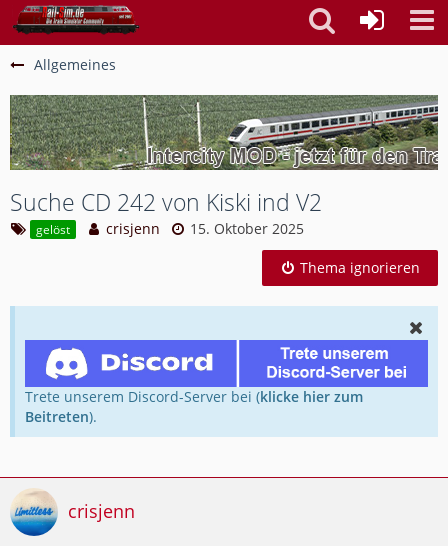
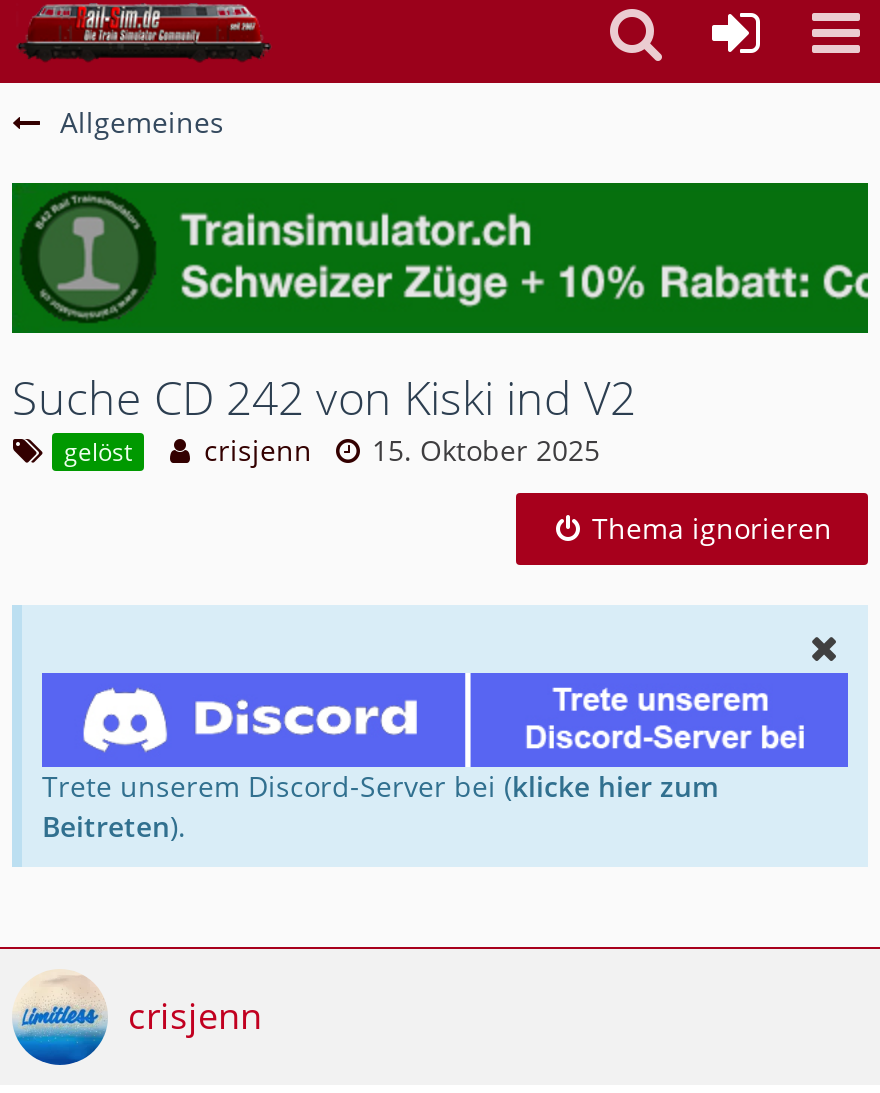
- [image]
+ [image]
